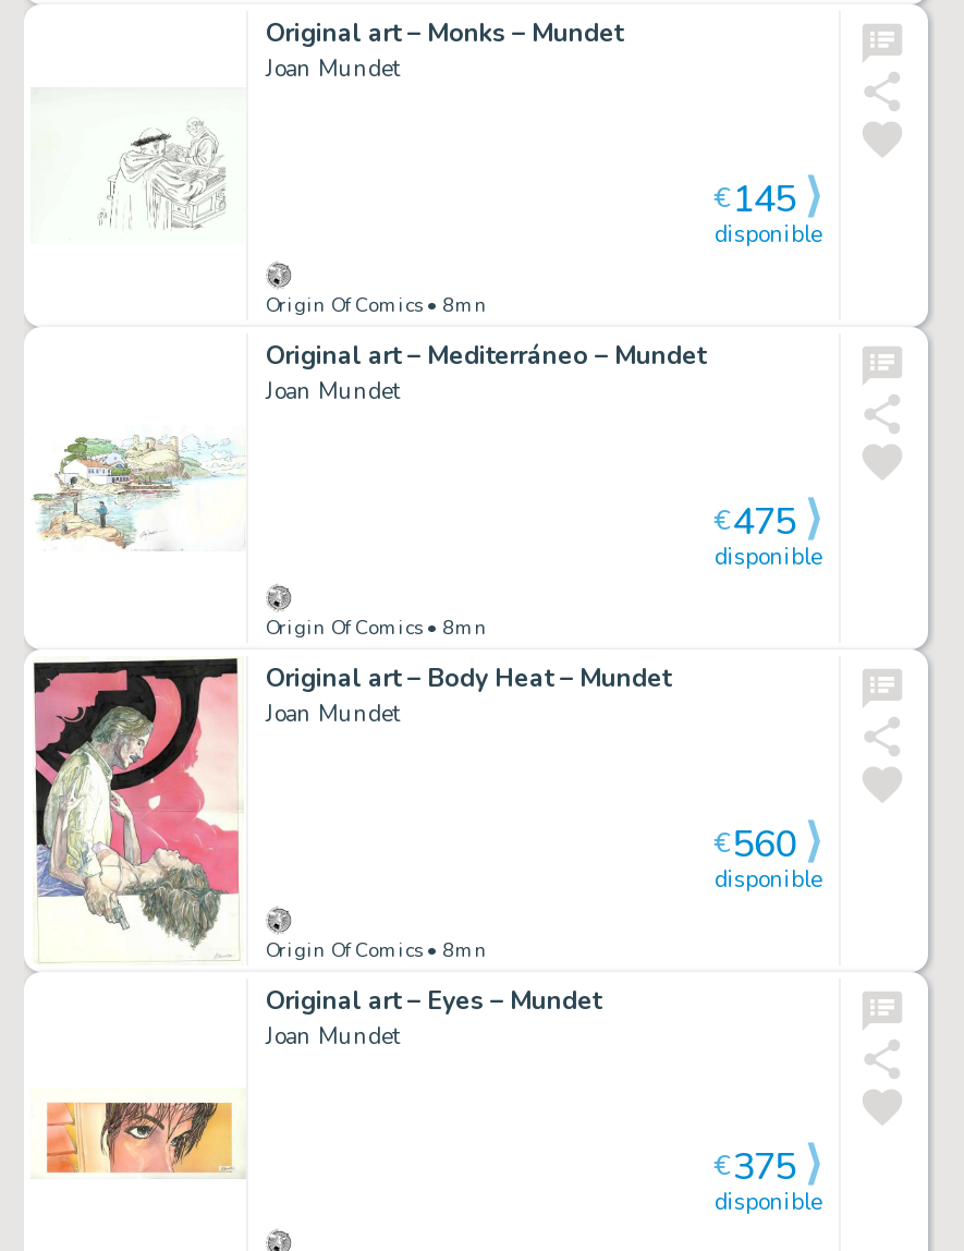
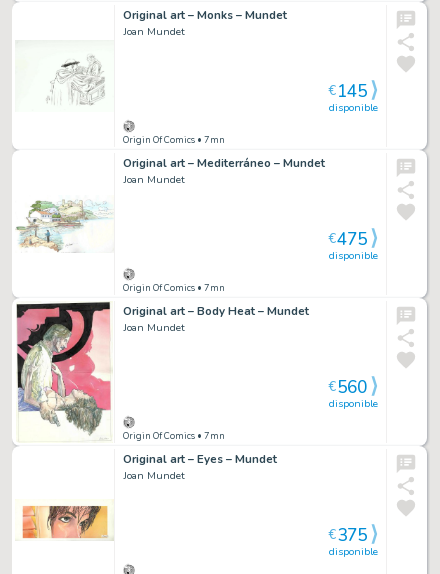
- Origin Of Comics • 8mn
+ Origin Of Comics • 7mn

- Origin Of Comics • 8mn
+ Origin Of Comics • 7mn

- Origin Of Comics • 8mn
+ Origin Of Comics • 7mn
